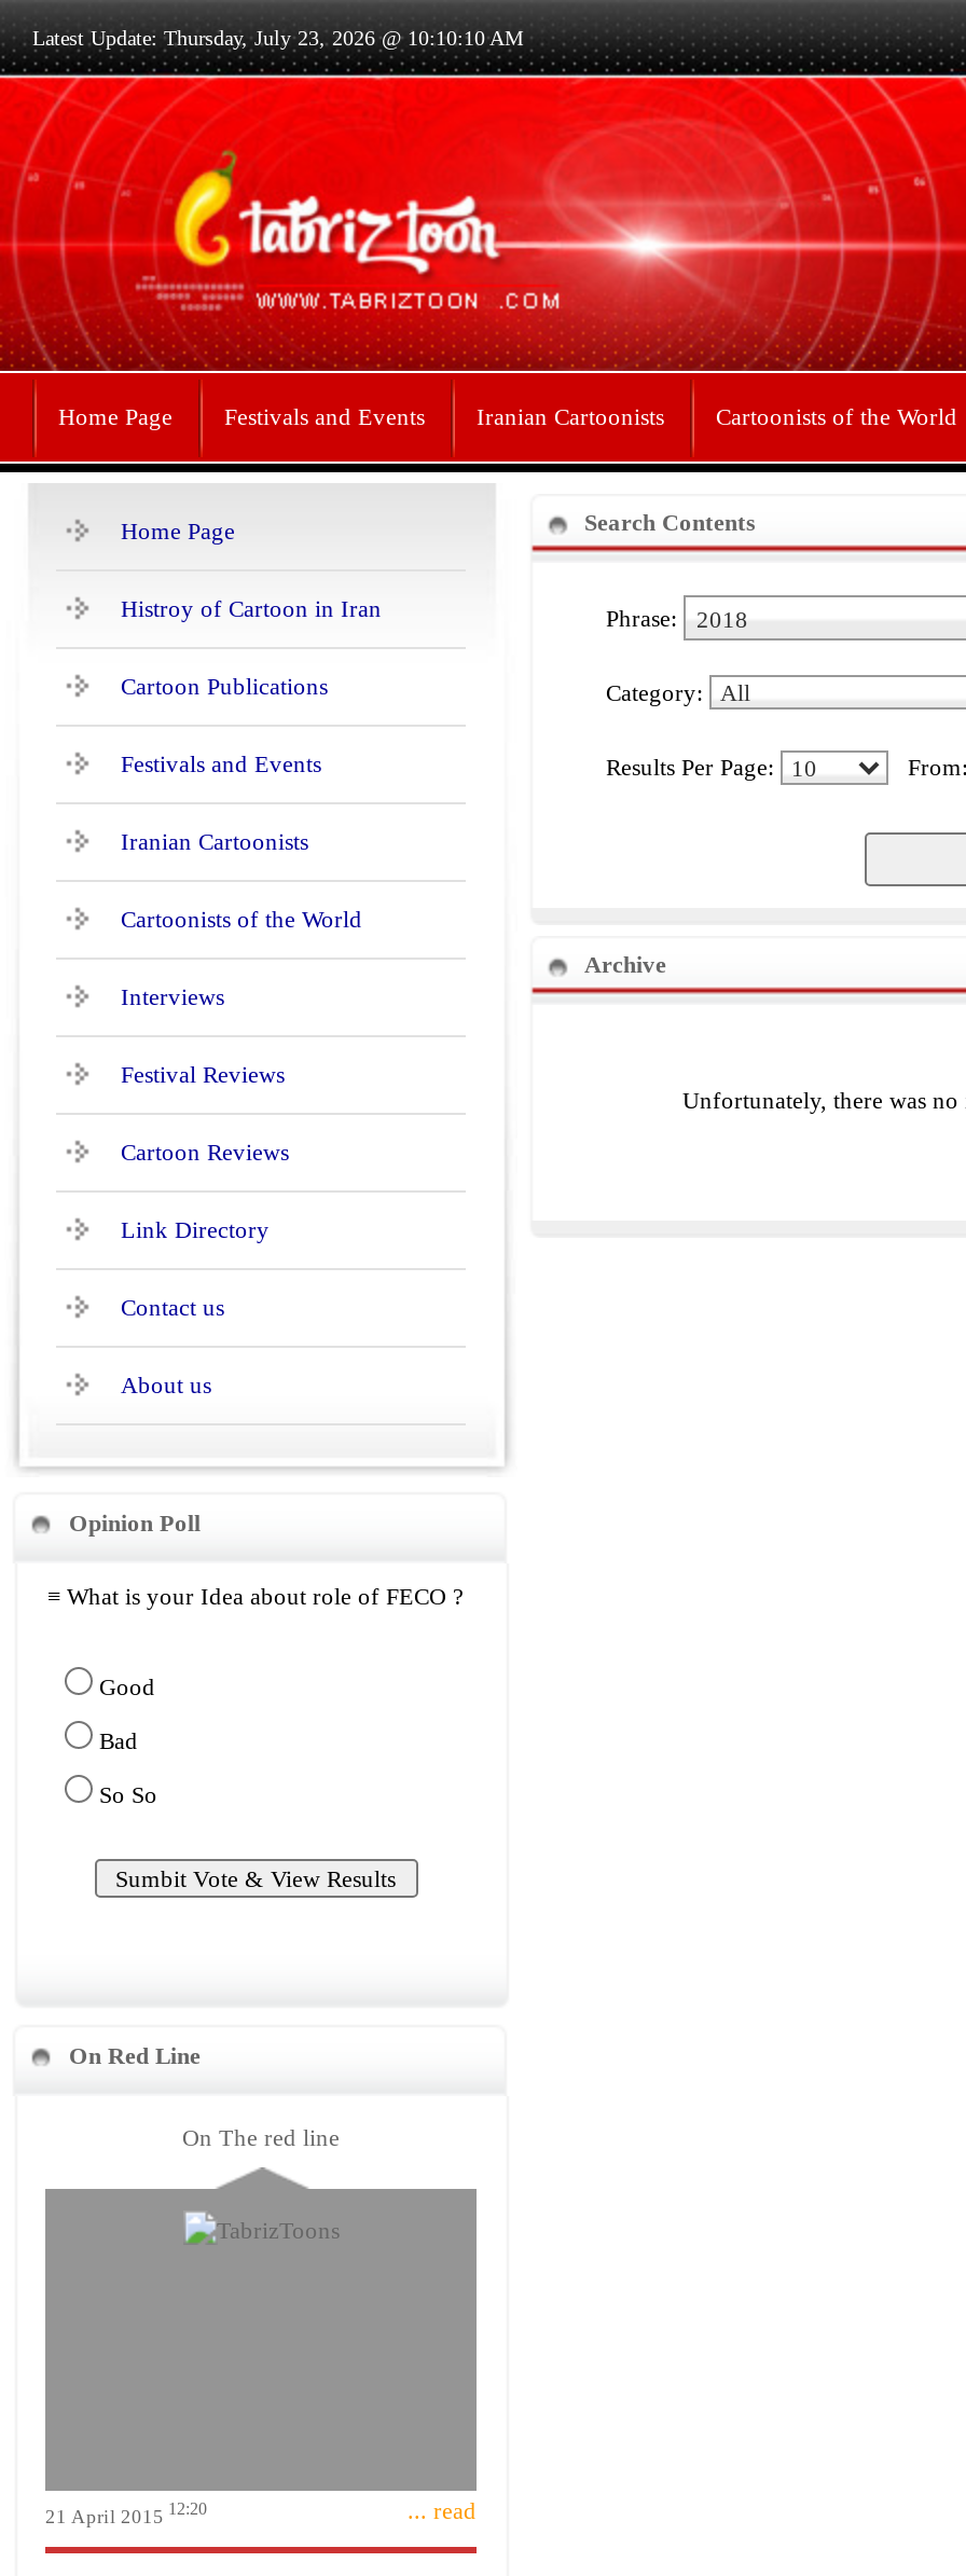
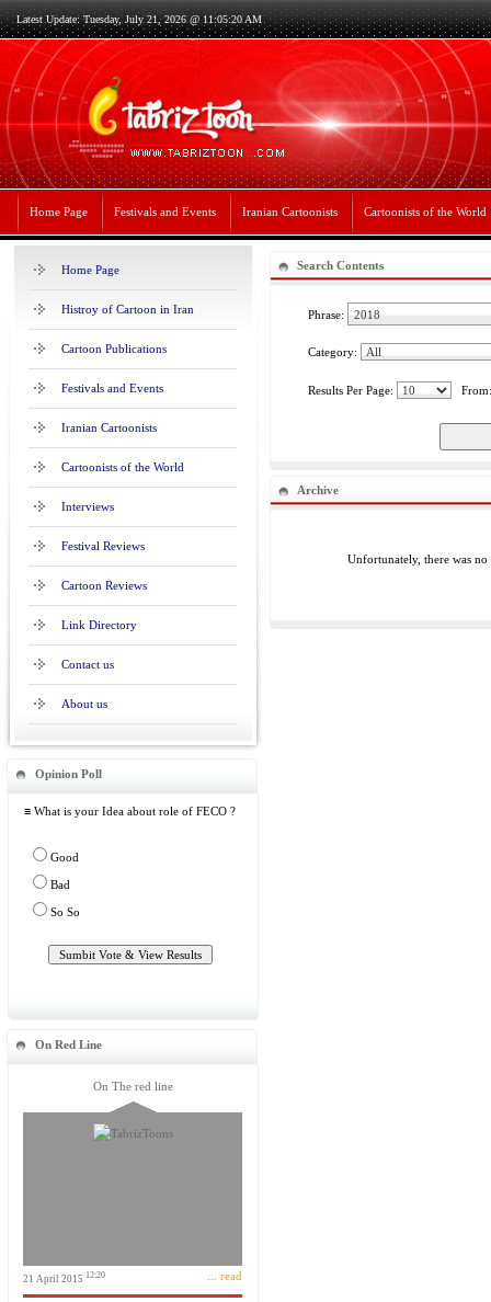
- Latest Update: Thursday, July 23, 2026 @ 10:10:10 AM
+ Latest Update: Tuesday, July 21, 2026 @ 11:05:20 AM
